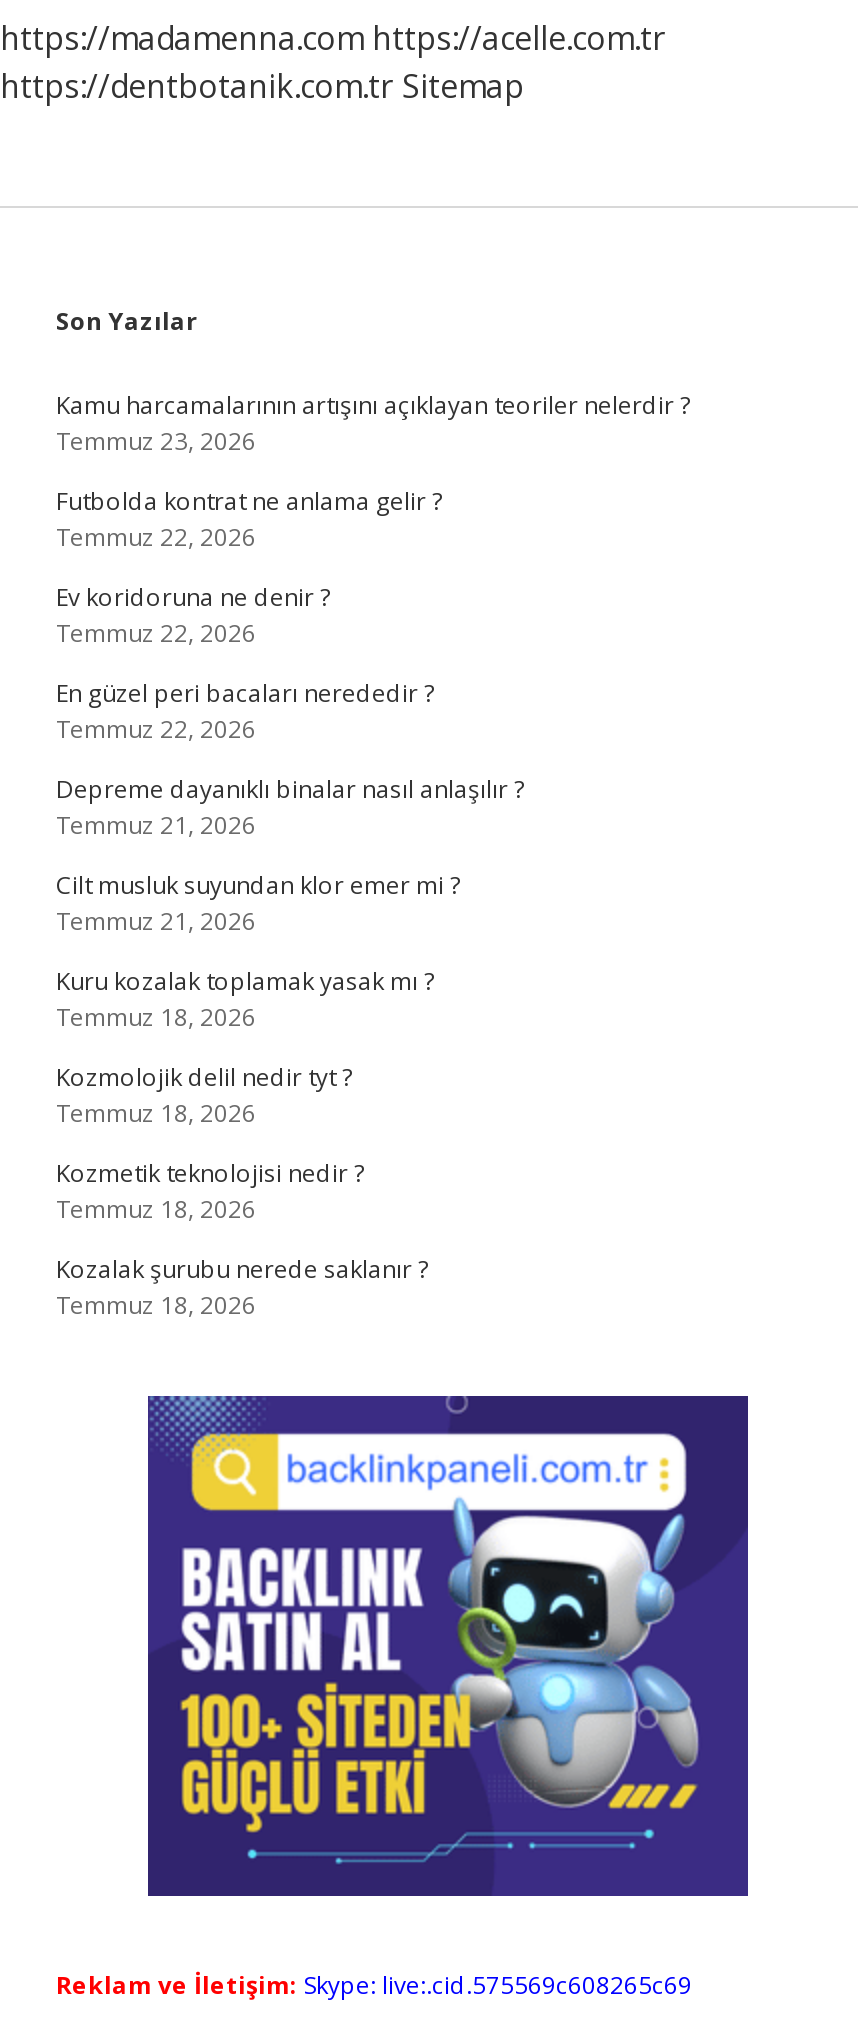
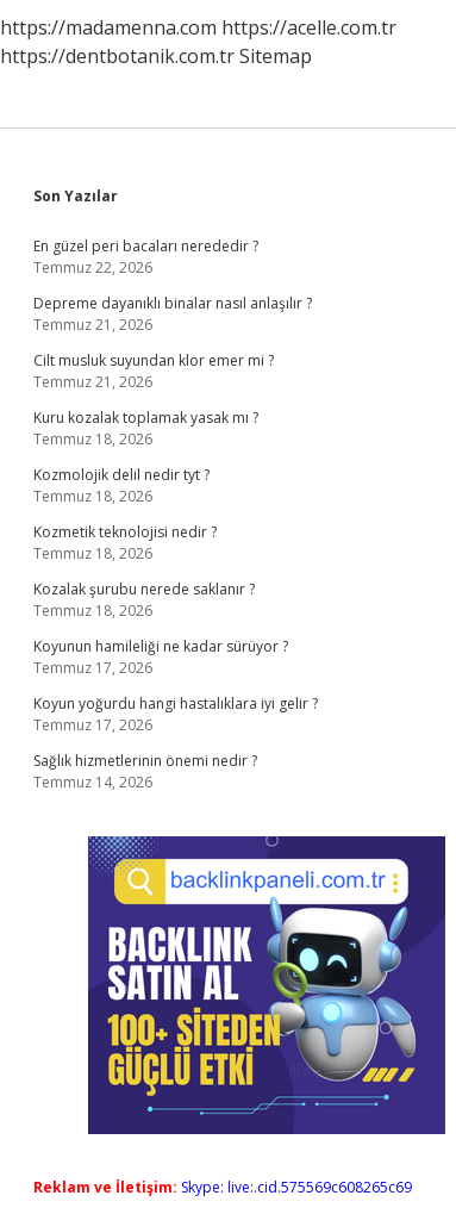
- Kamu harcamalarının artışını açıklayan teoriler nelerdir ?
- Temmuz 23, 2026
- Futbolda kontrat ne anlama gelir ?
- Temmuz 22, 2026
- Ev koridoruna ne denir ?
- Temmuz 22, 2026

moved up: En güzel peri bacaları nerededir ? | Temmuz 22, 2026 | Depreme dayanıklı binalar nasıl anlaşılır ? | ... | Kozalak şurubu nerede saklanır ? | Temmuz 18, 2026

+ Koyunun hamileliği ne kadar sürüyor ?
+ Temmuz 17, 2026
+ Koyun yoğurdu hangi hastalıklara iyi gelir ?
+ Temmuz 17, 2026
+ Sağlık hizmetlerinin önemi nedir ?
+ Temmuz 14, 2026
